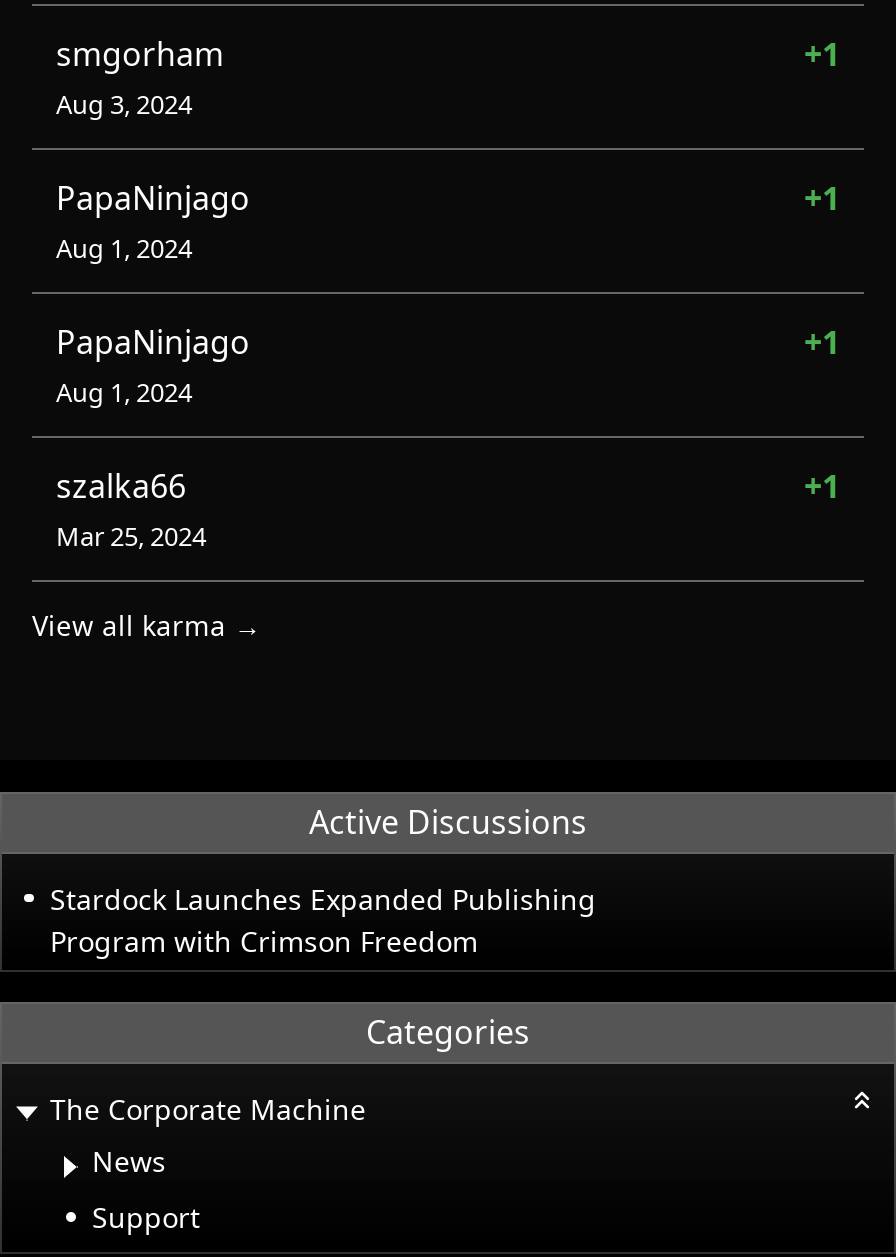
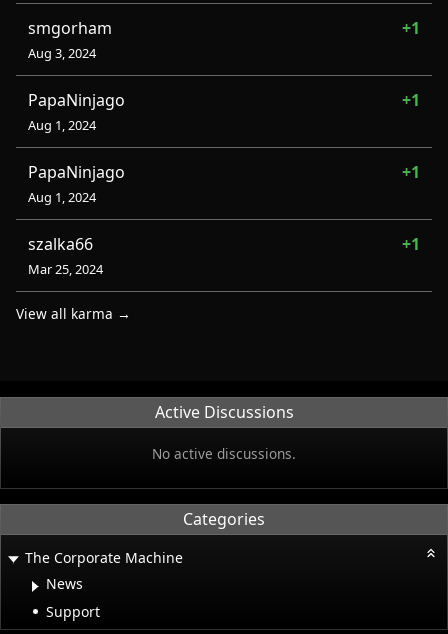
- Stardock Launches Expanded Publishing
- Program with Crimson Freedom
+ No active discussions.
